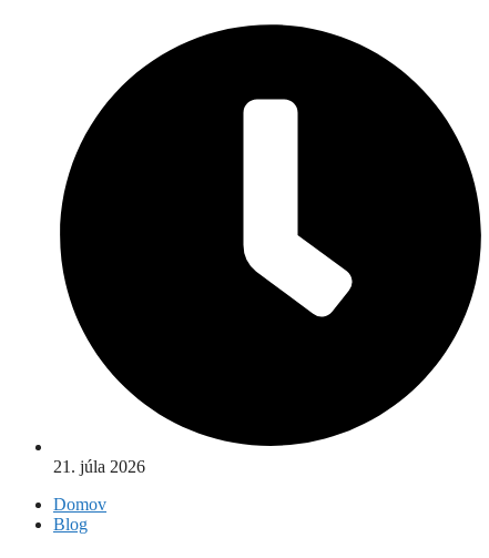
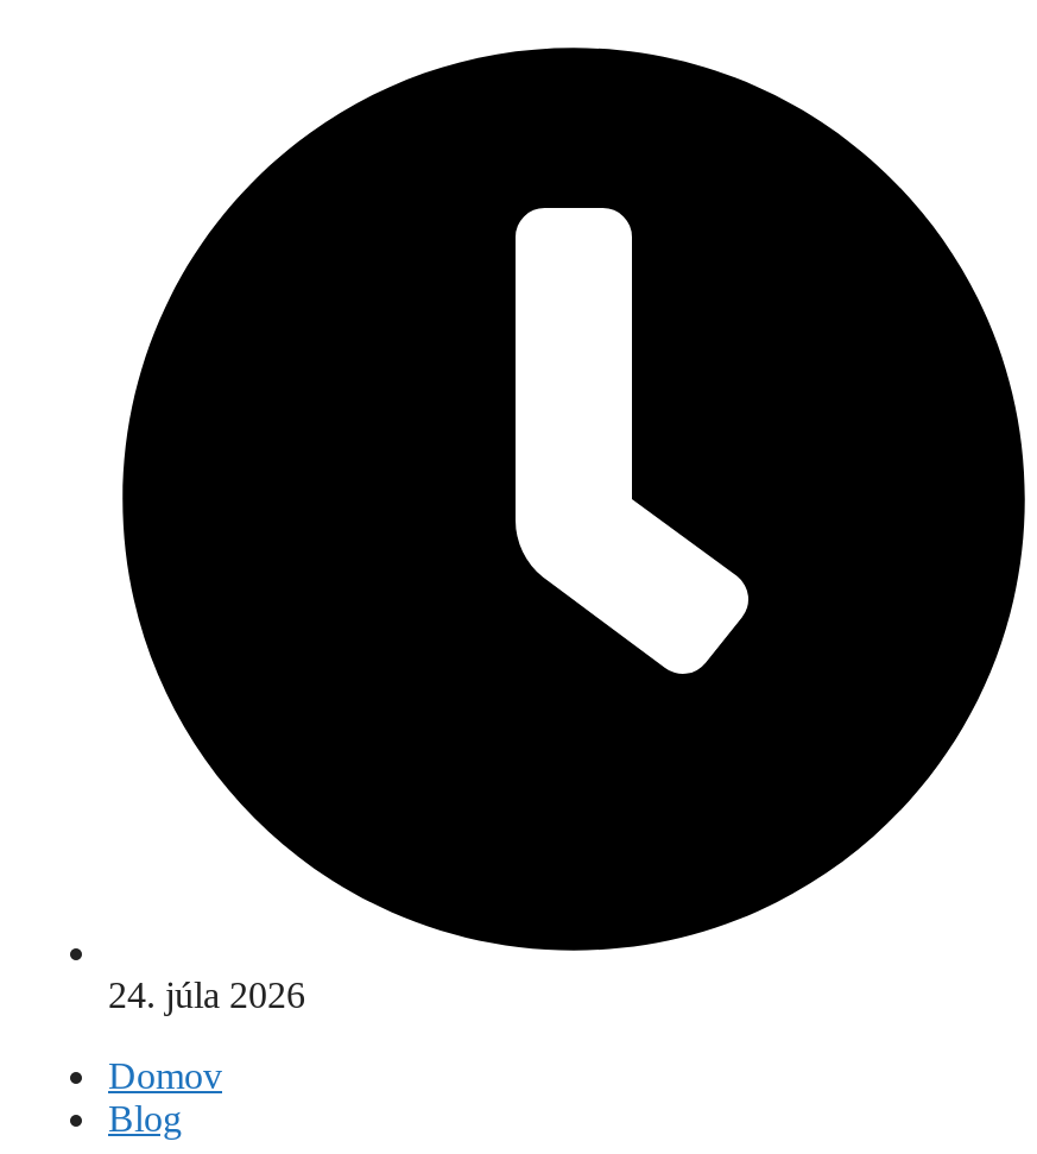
- 21. júla 2026
+ 24. júla 2026
